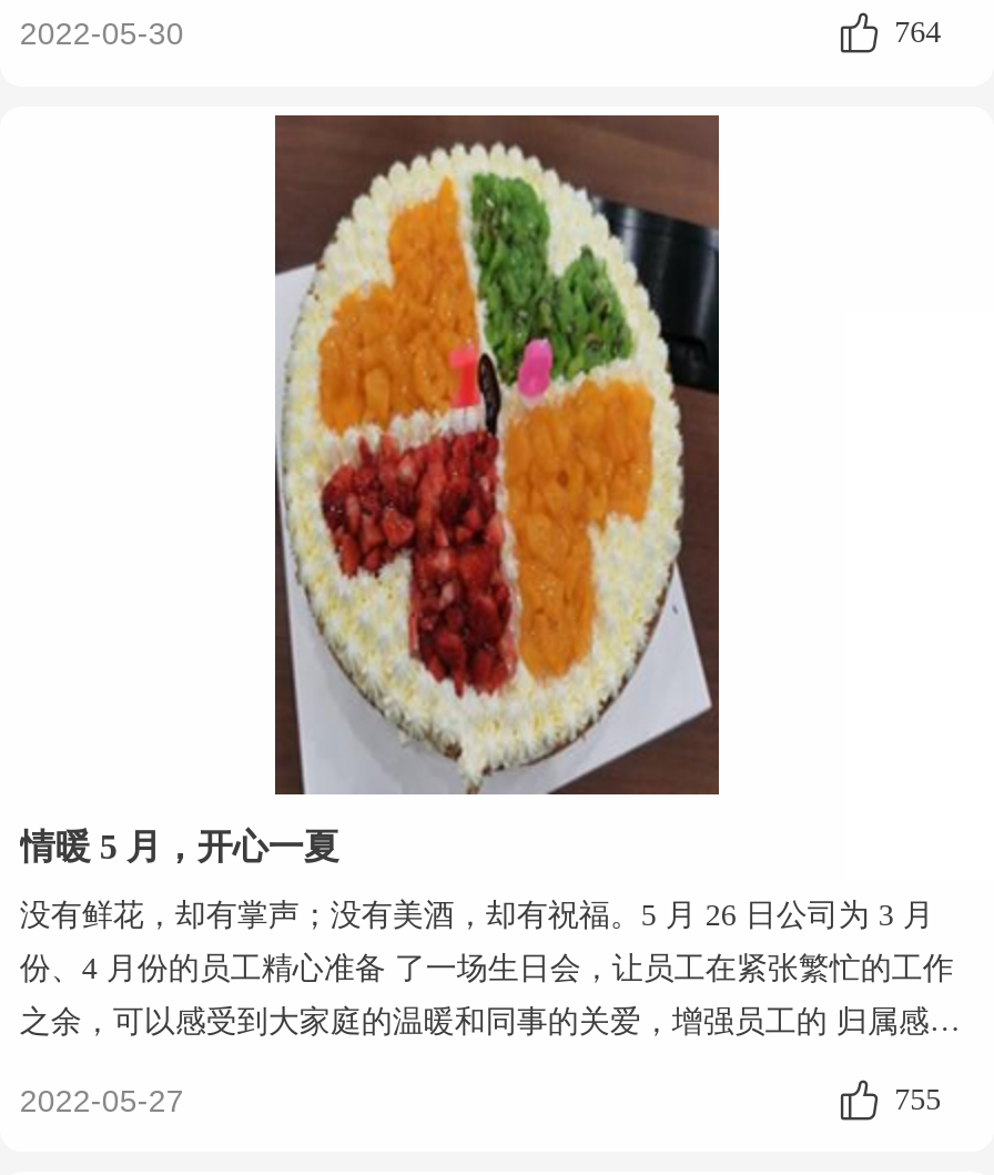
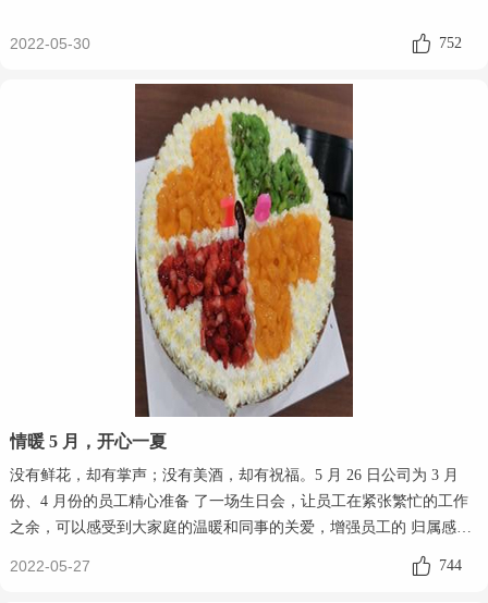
- 764
+ 752

- 755
+ 744
